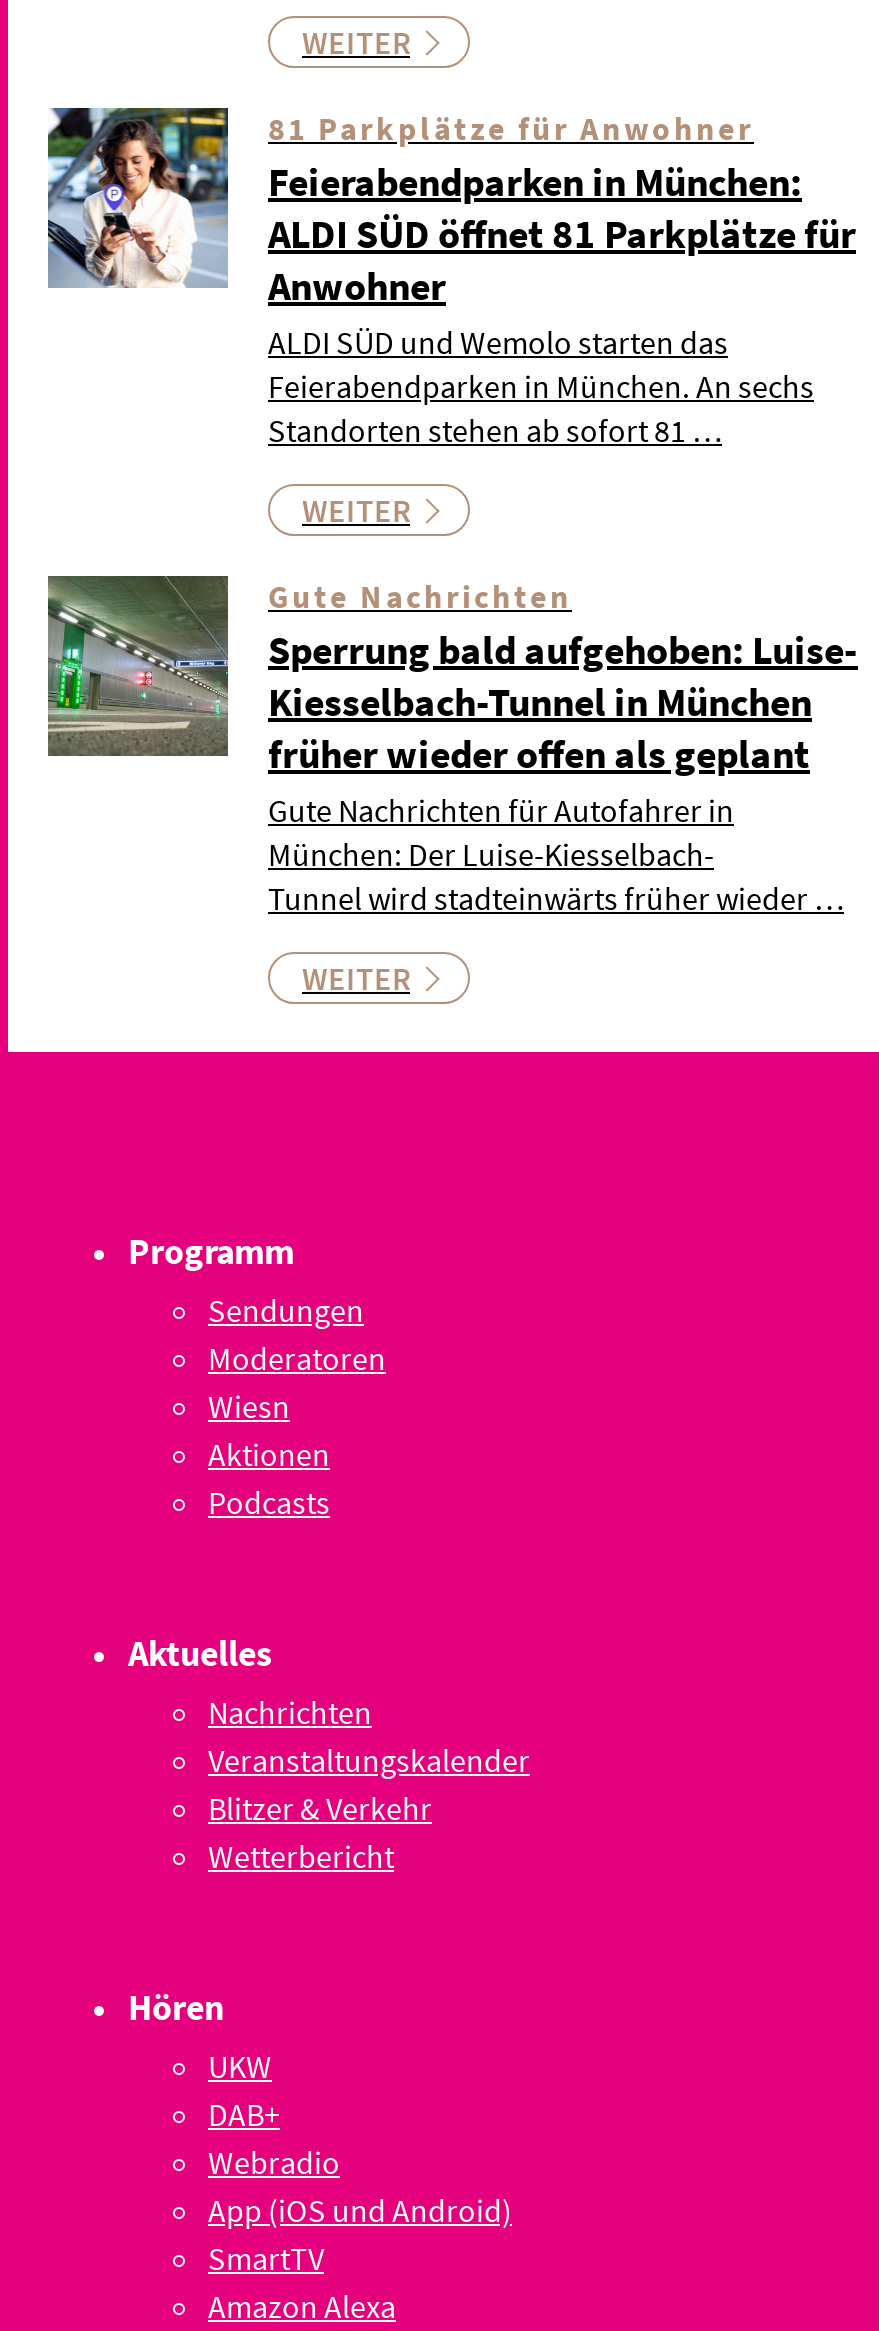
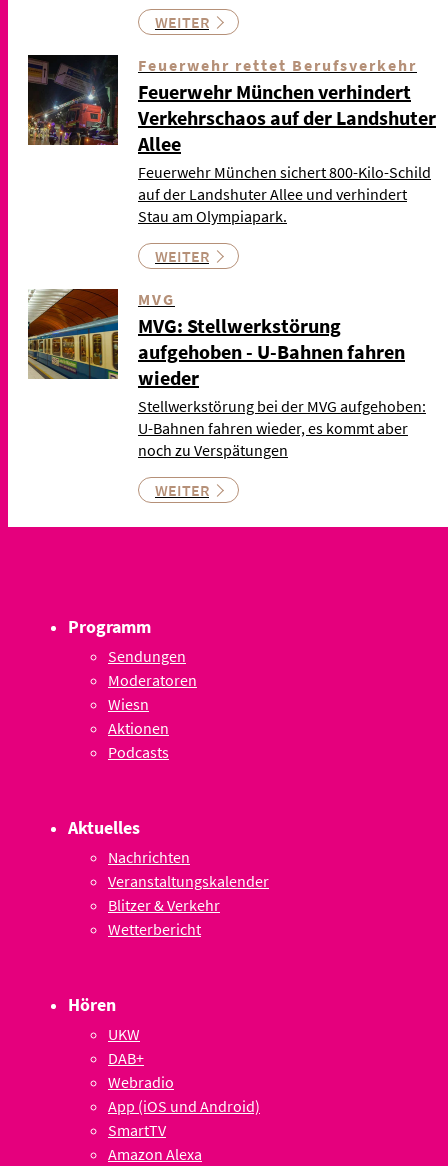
- [image]
- 81 Parkplätze für Anwohner
- Feierabendparken in München:
- ALDI SÜD öffnet 81 Parkplätze für
- Anwohner
- ALDI SÜD und Wemolo starten das
- Feierabendparken in München. An sechs
- Standorten stehen ab sofort 81 …
+ [image]
+ Feuerwehr rettet Berufsverkehr
+ Feuerwehr München verhindert
+ Verkehrschaos auf der Landshuter
+ Allee
+ Feuerwehr München sichert 800-Kilo-Schild
+ auf der Landshuter Allee und verhindert
+ Stau am Olympiapark.

- [image]
- Gute Nachrichten
- Sperrung bald aufgehoben: Luise-
- Kiesselbach-Tunnel in München
- früher wieder offen als geplant
- Gute Nachrichten für Autofahrer in
- München: Der Luise-Kiesselbach-
- Tunnel wird stadteinwärts früher wieder …
+ [image]
+ MVG
+ MVG: Stellwerkstörung
+ aufgehoben - U-Bahnen fahren
+ wieder
+ Stellwerkstörung bei der MVG aufgehoben:
+ U-Bahnen fahren wieder, es kommt aber
+ noch zu Verspätungen
